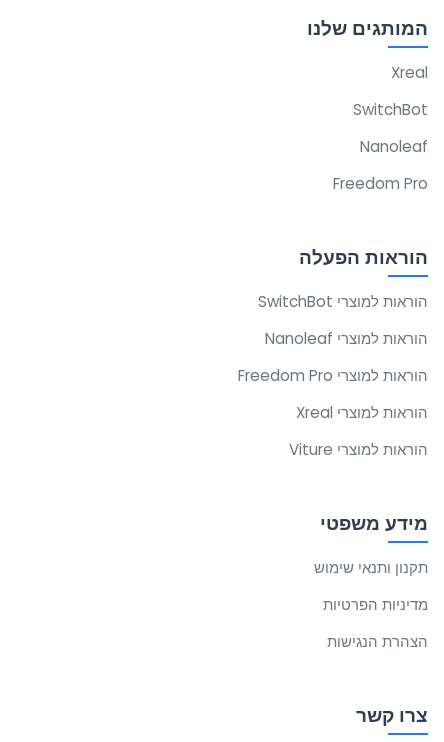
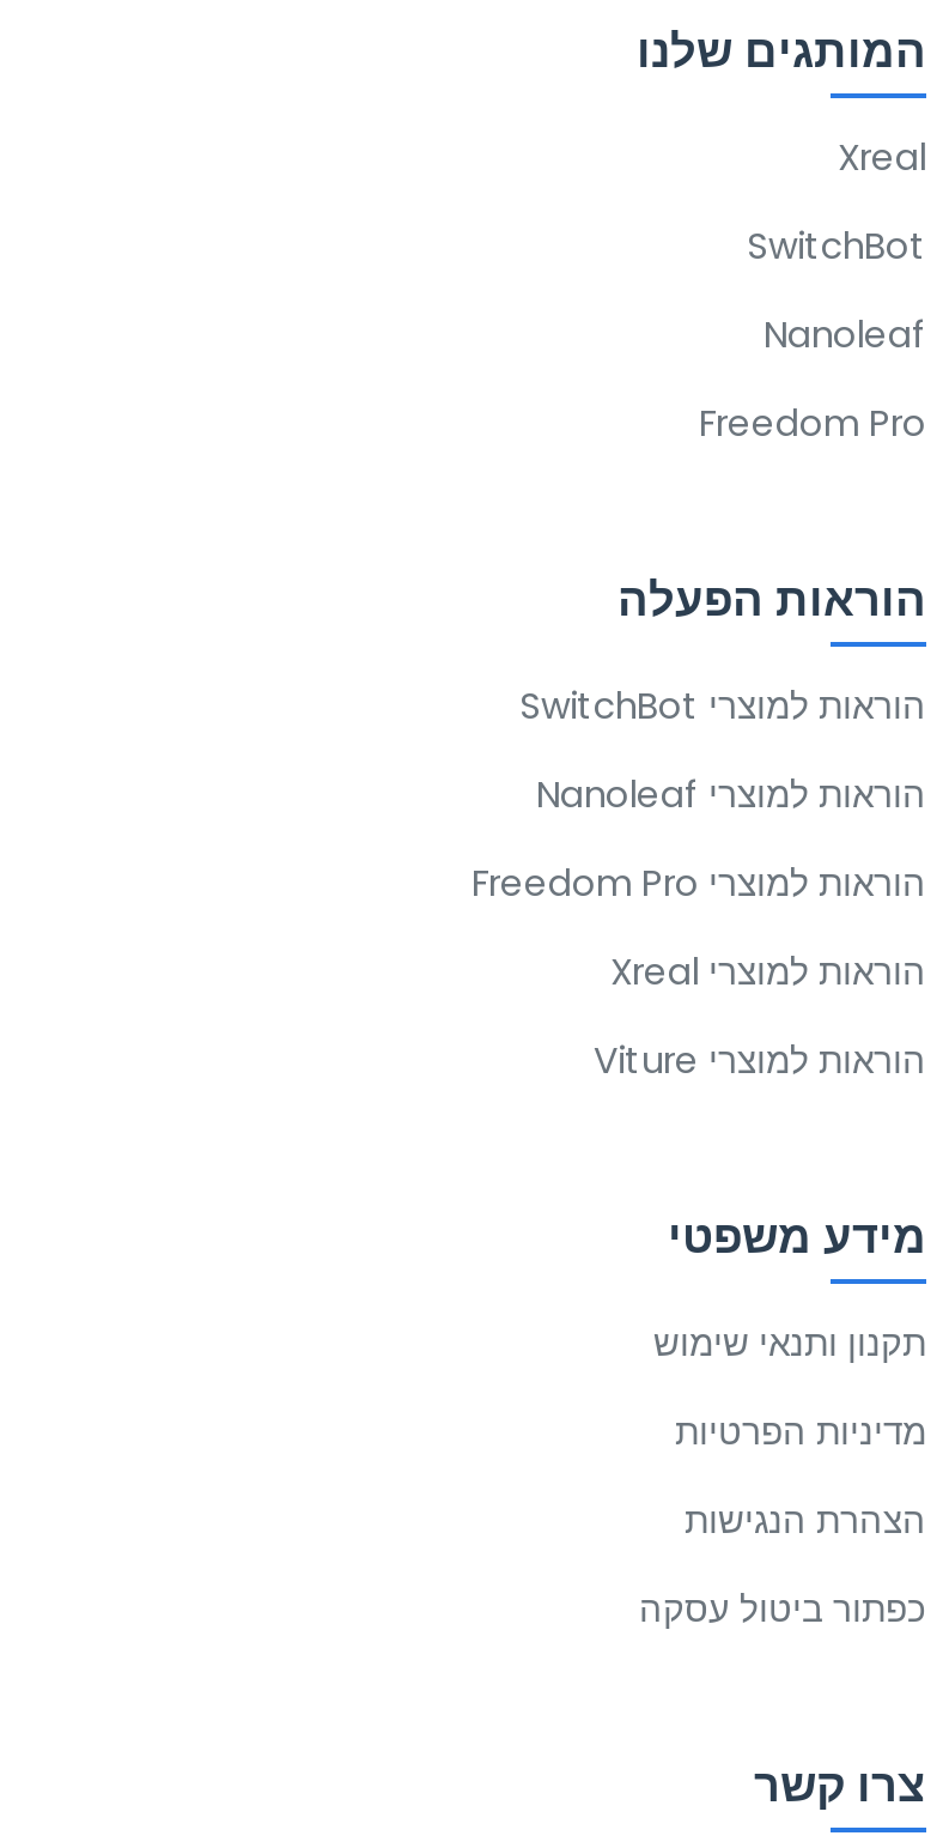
+ כפתור ביטול עסקה
